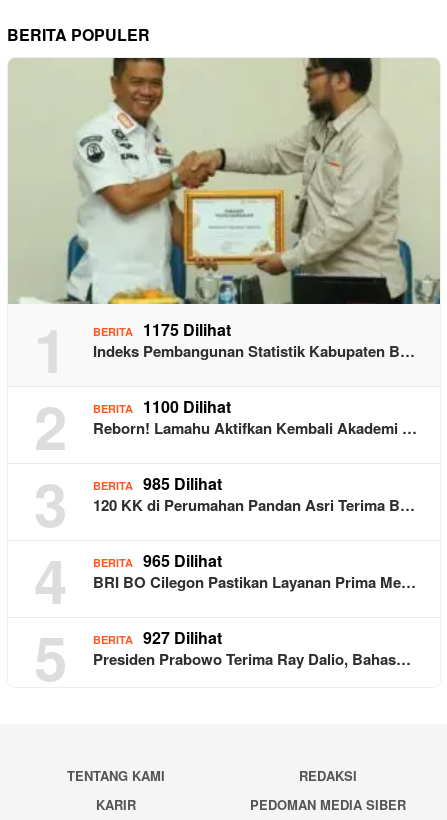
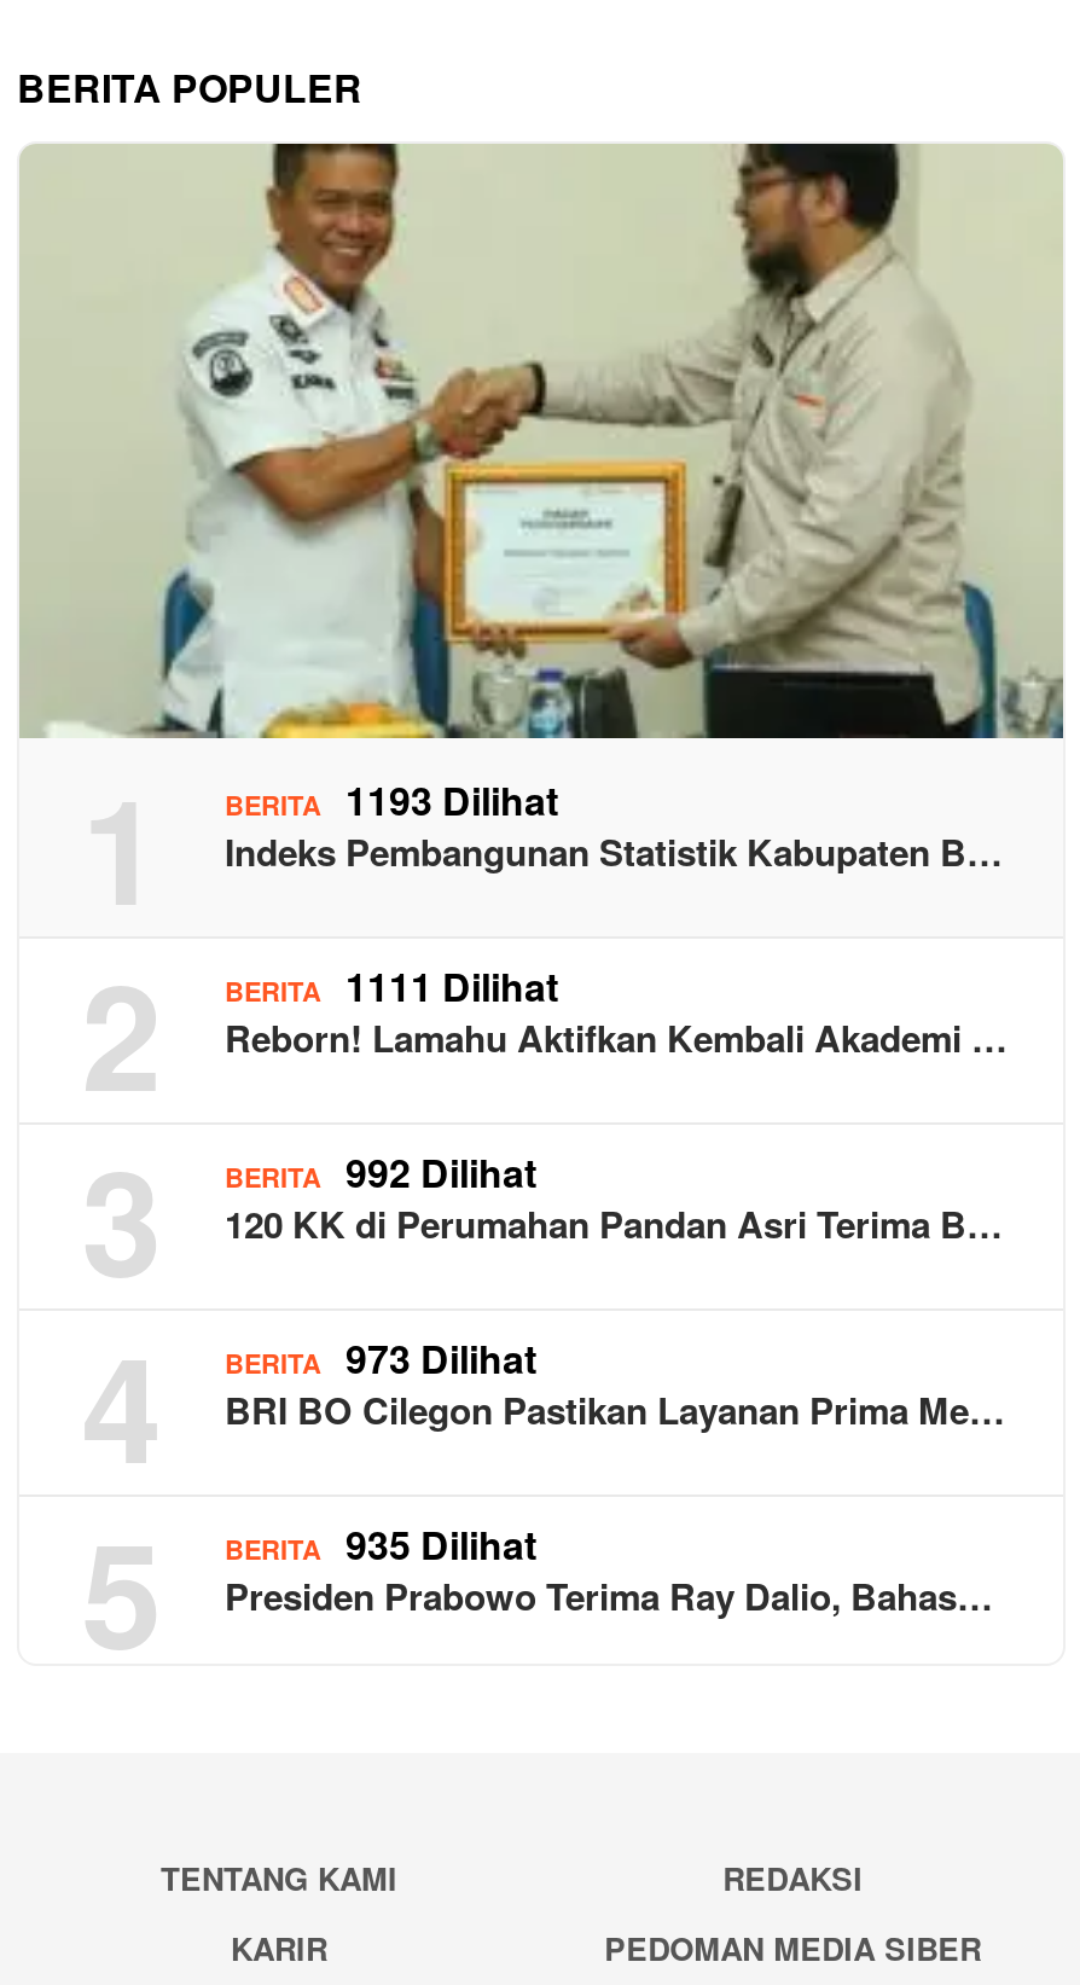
- BERITA 1175 Dilihat
+ BERITA 1193 Dilihat

- BERITA 1100 Dilihat
+ BERITA 1111 Dilihat

- BERITA 985 Dilihat
+ BERITA 992 Dilihat

- BERITA 965 Dilihat
+ BERITA 973 Dilihat

- BERITA 927 Dilihat
+ BERITA 935 Dilihat
